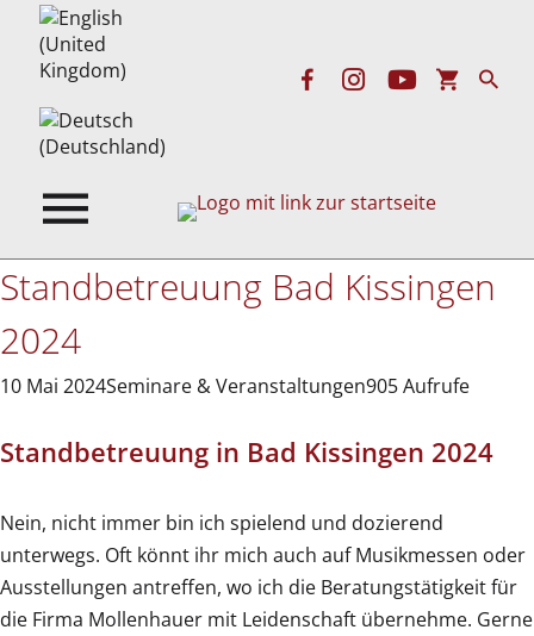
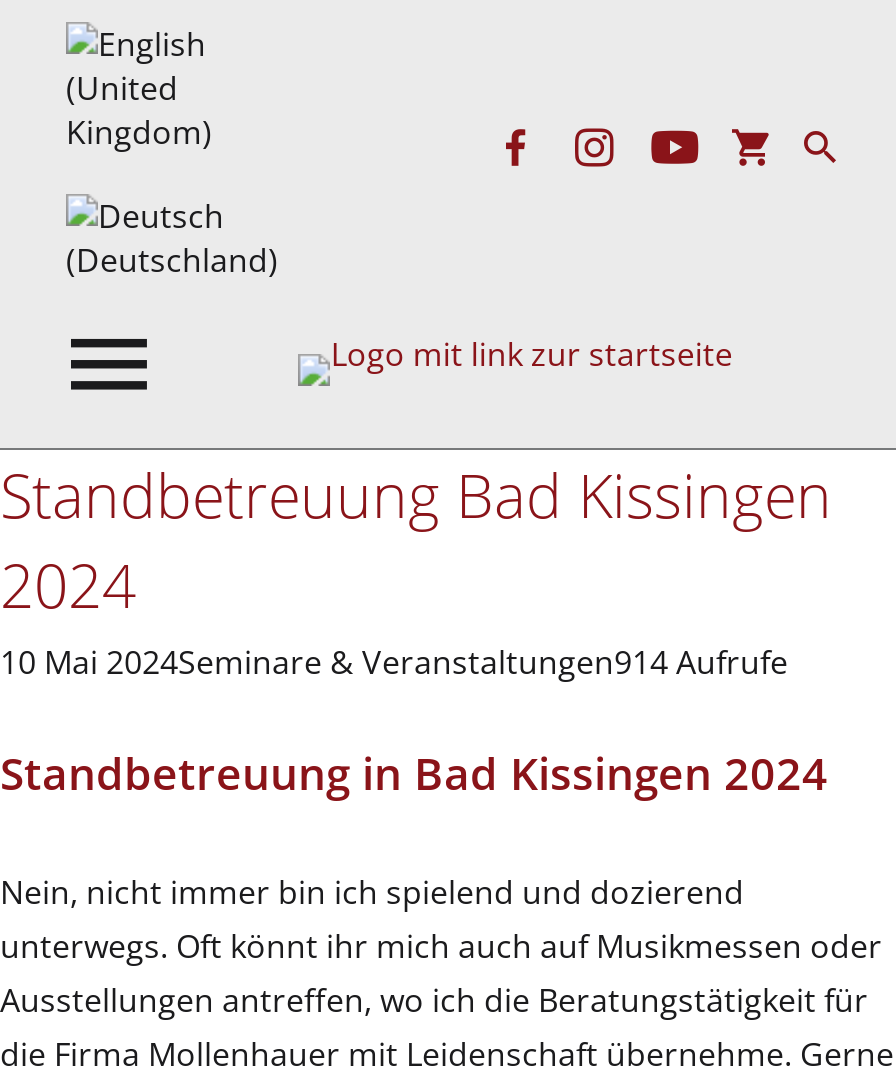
- 10 Mai 2024Seminare & Veranstaltungen905 Aufrufe
+ 10 Mai 2024Seminare & Veranstaltungen914 Aufrufe
